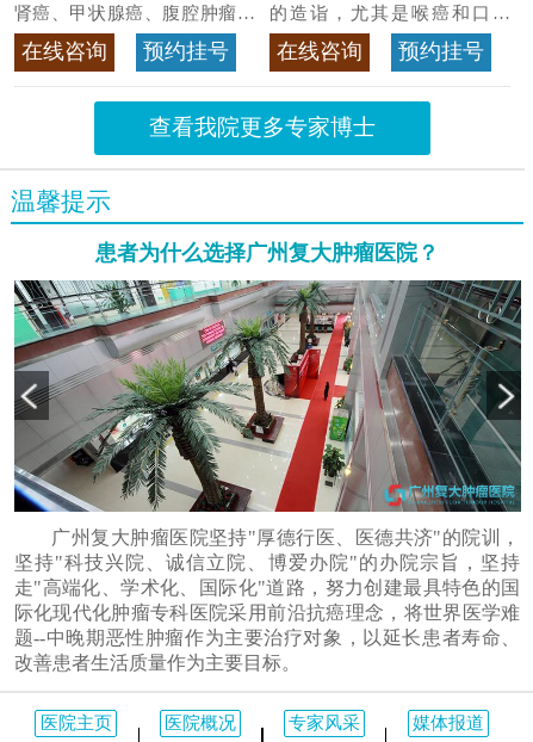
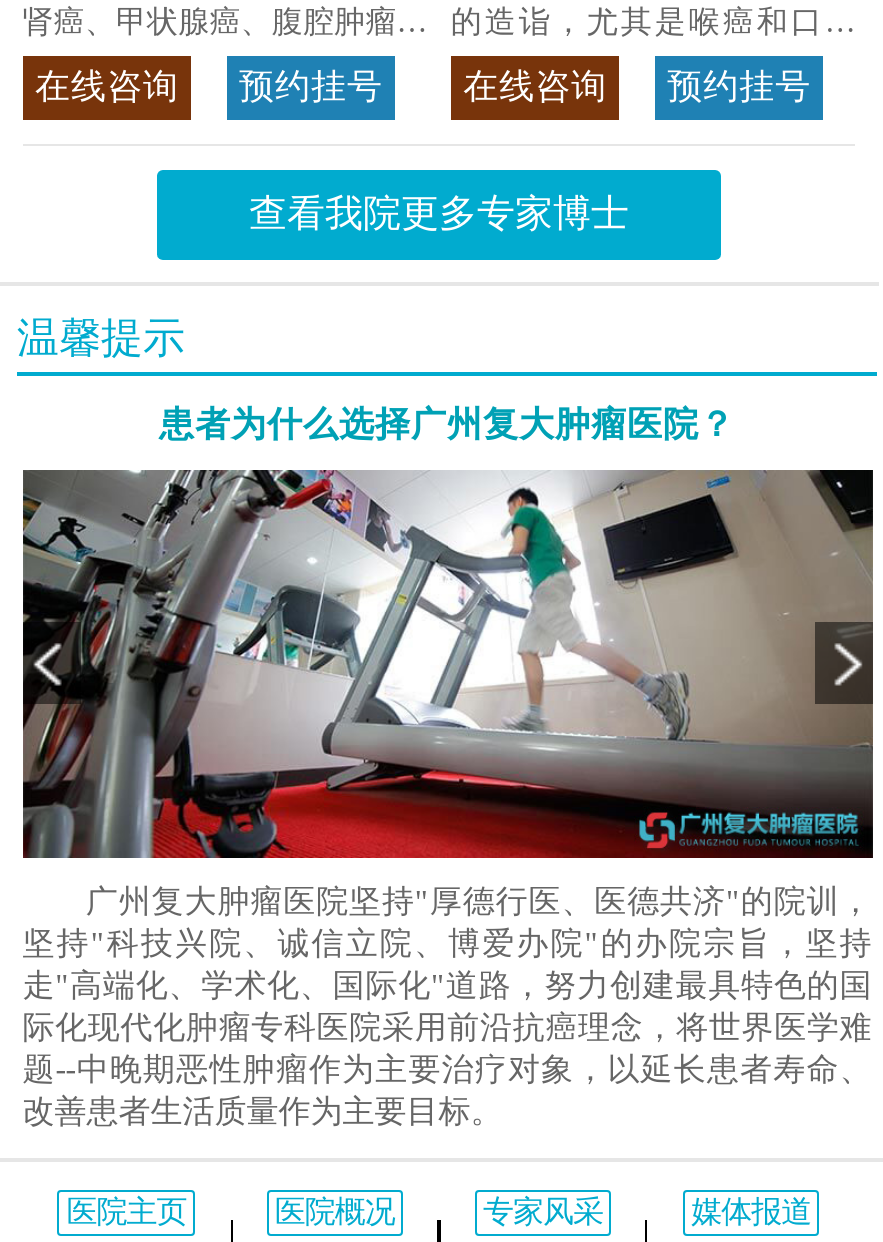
- [image]
+ [image]
